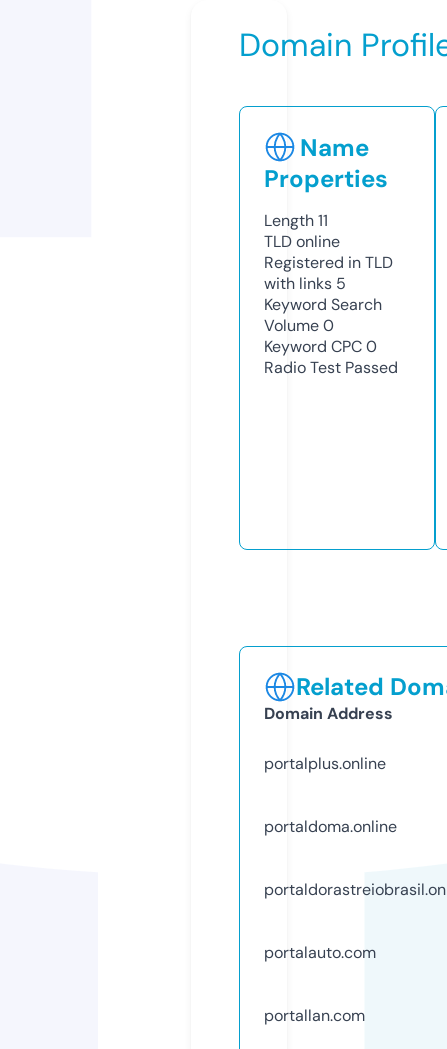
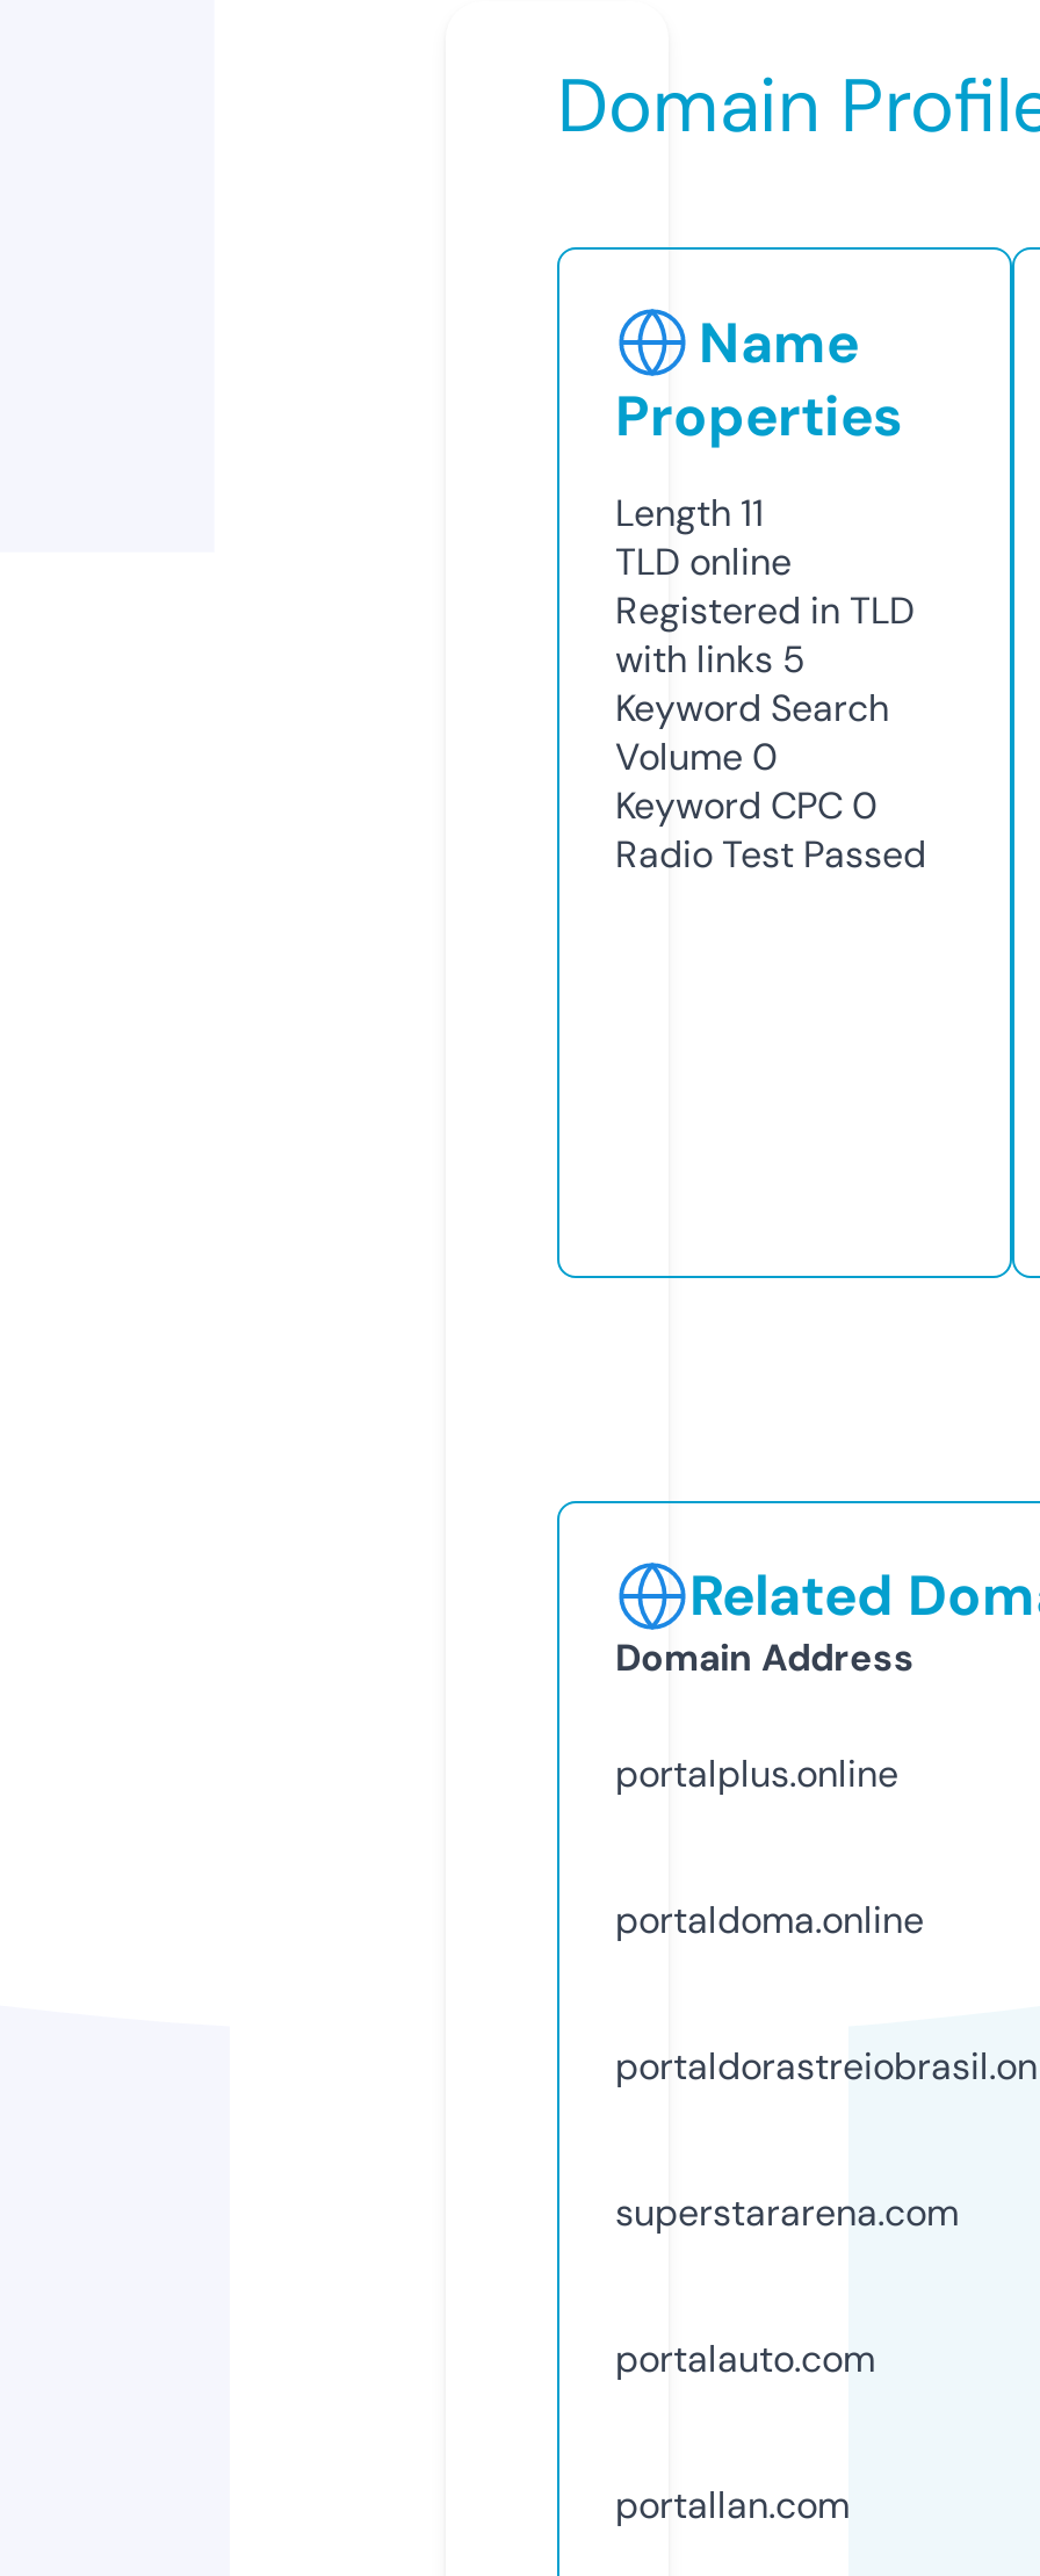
+ superstararena.com
